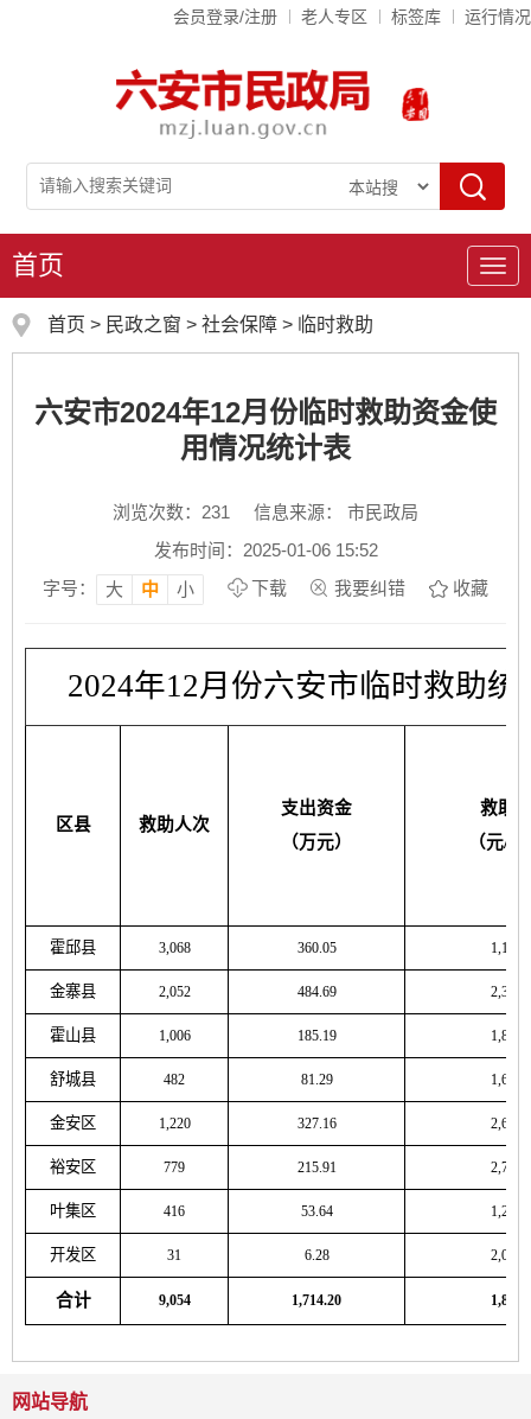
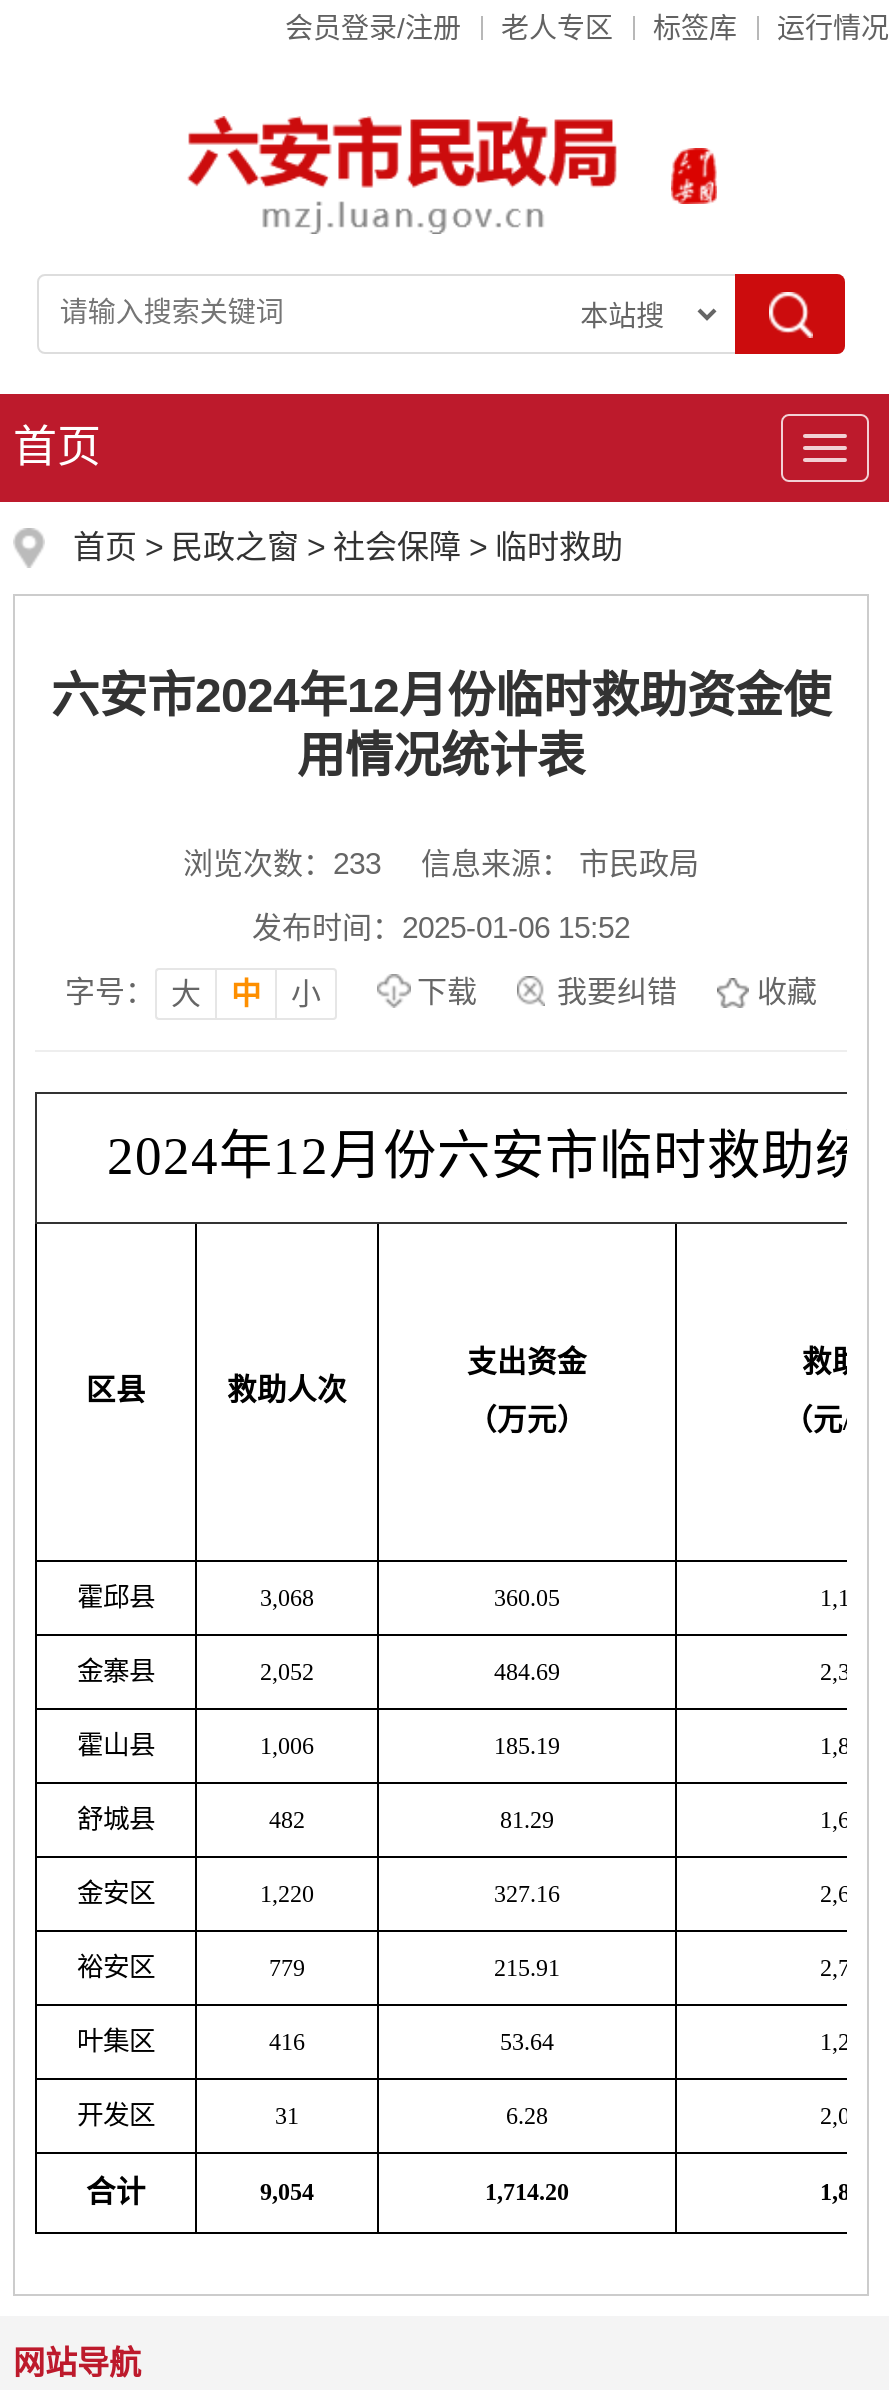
- 浏览次数：231 信息来源： 市民政局
+ 浏览次数：233 信息来源： 市民政局
